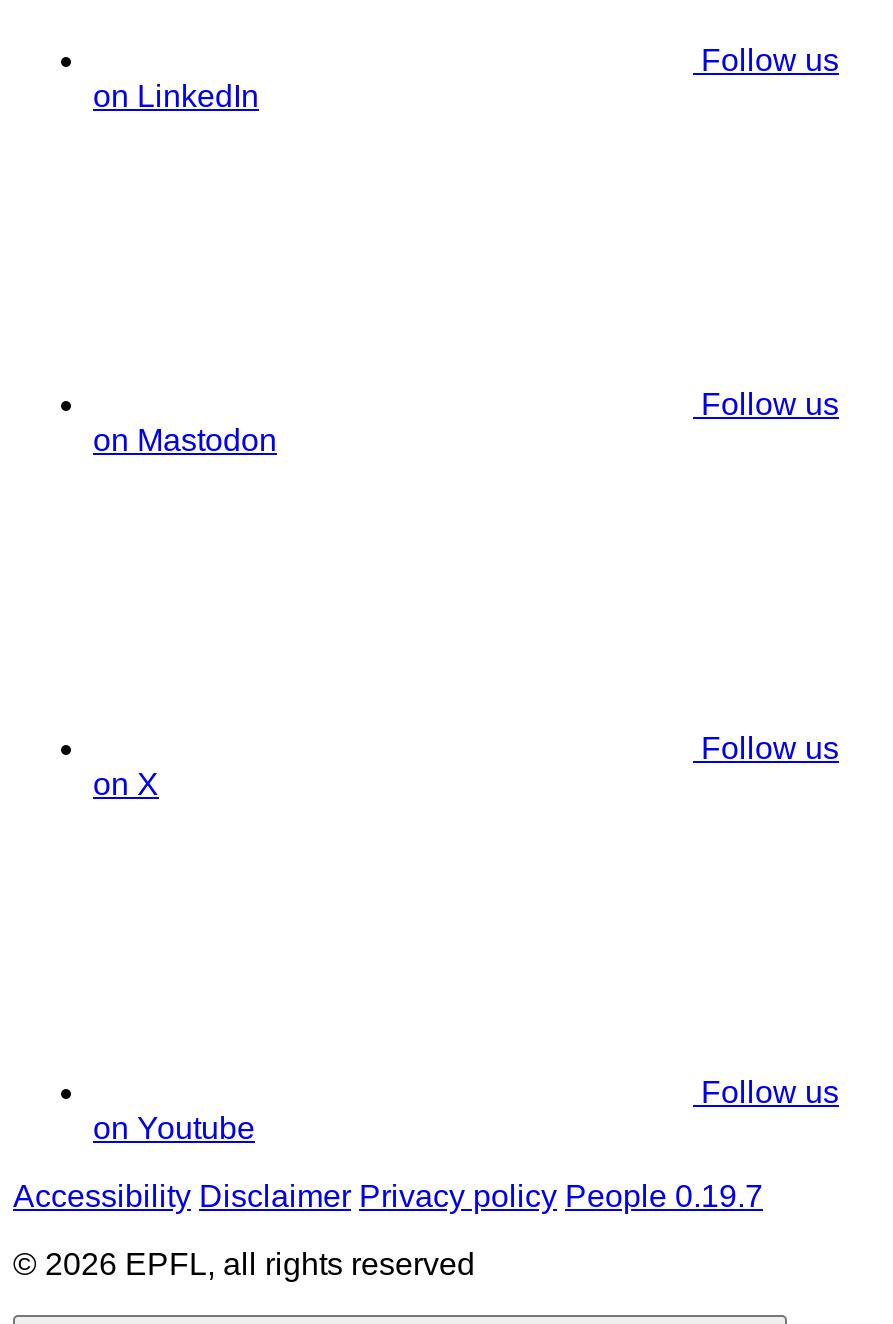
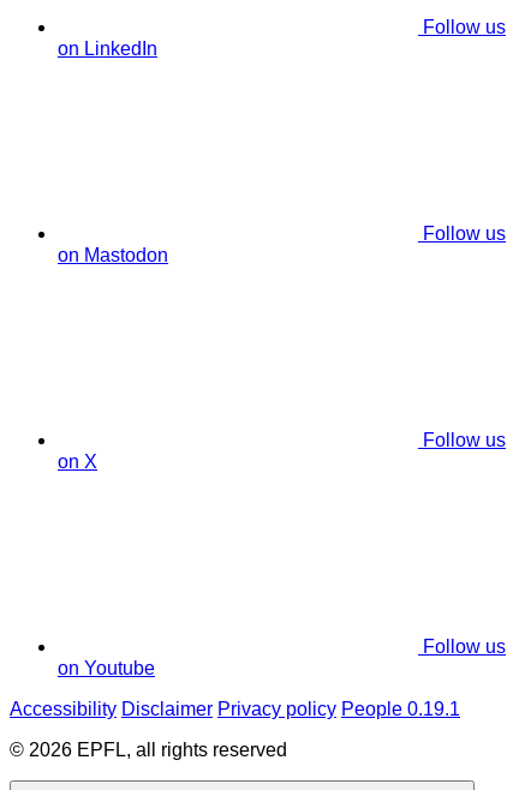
- Accessibility Disclaimer Privacy policy People 0.19.7
+ Accessibility Disclaimer Privacy policy People 0.19.1
